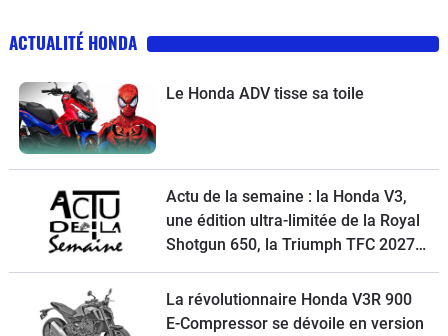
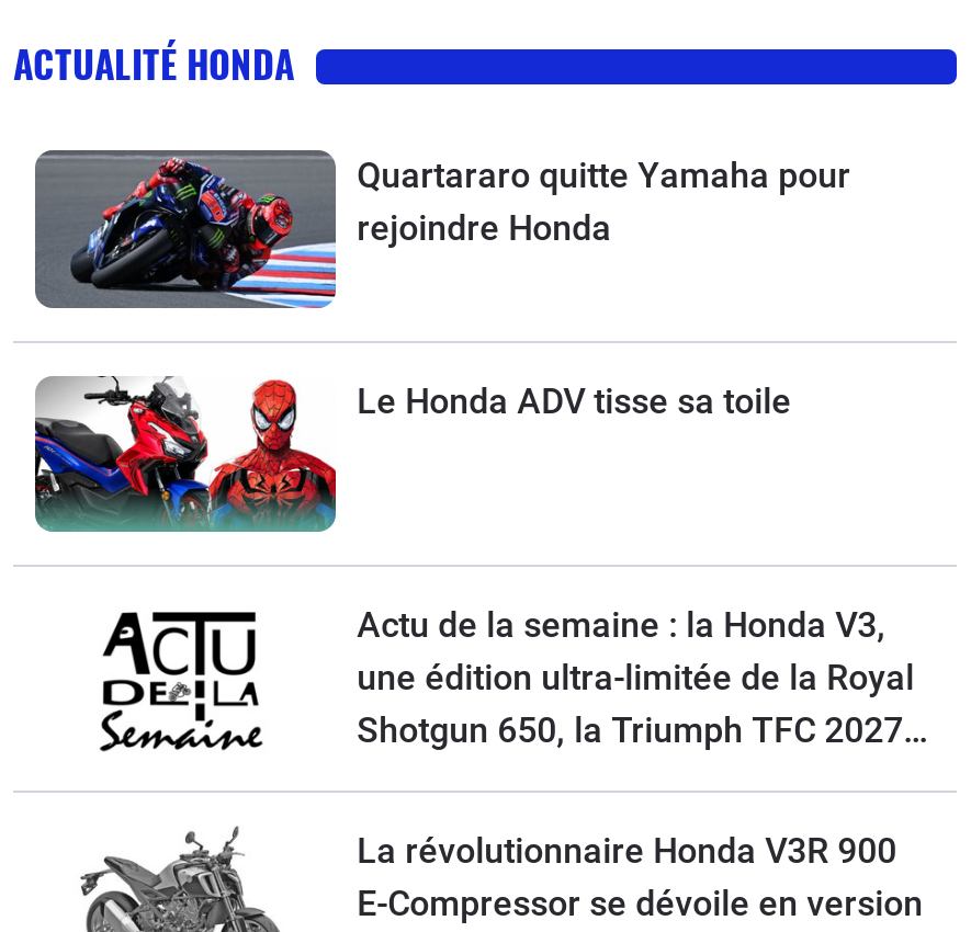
+ [image]
+ Quartararo quitte Yamaha pour
+ rejoindre Honda
